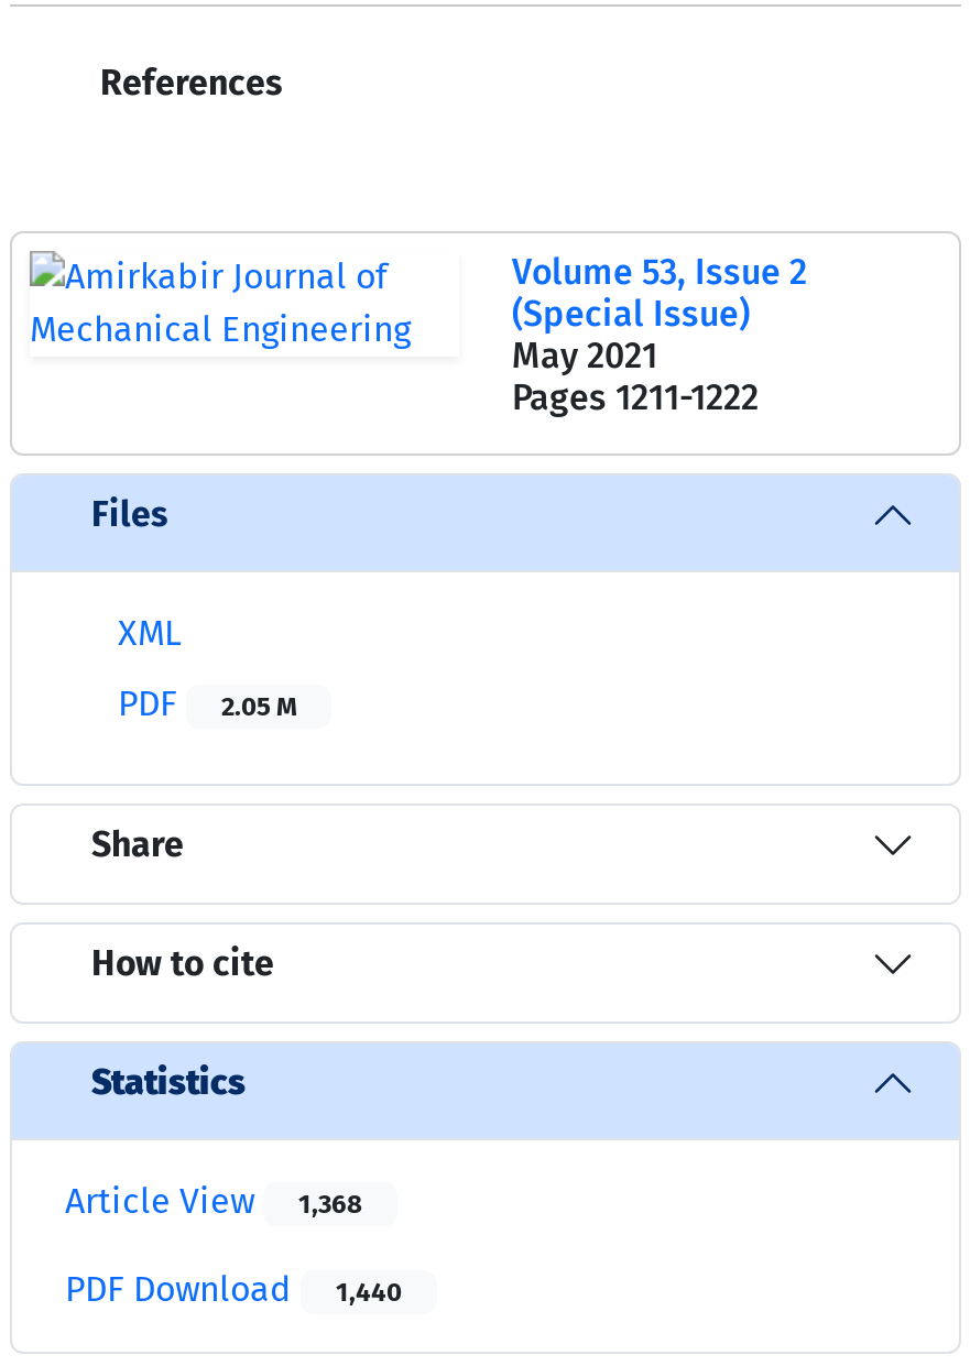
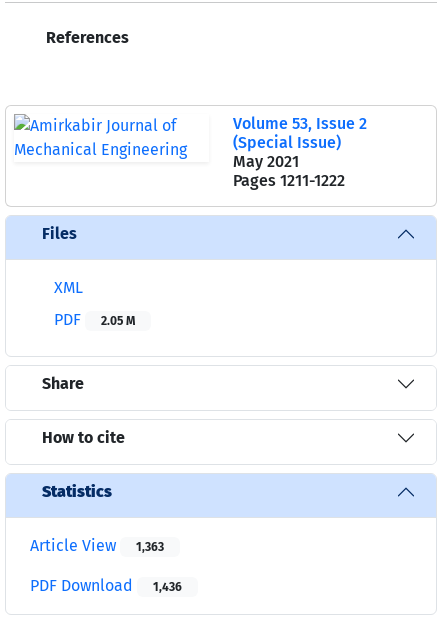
- Article View 1,368
+ Article View 1,363

- PDF Download 1,440
+ PDF Download 1,436
